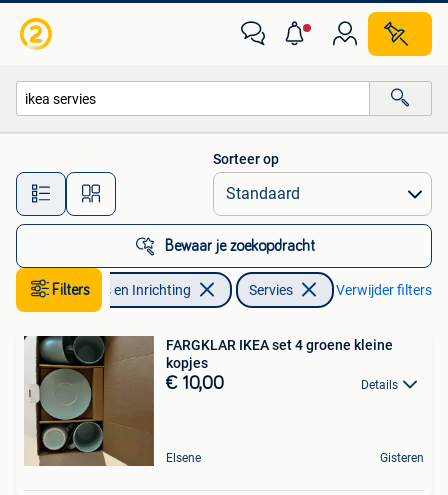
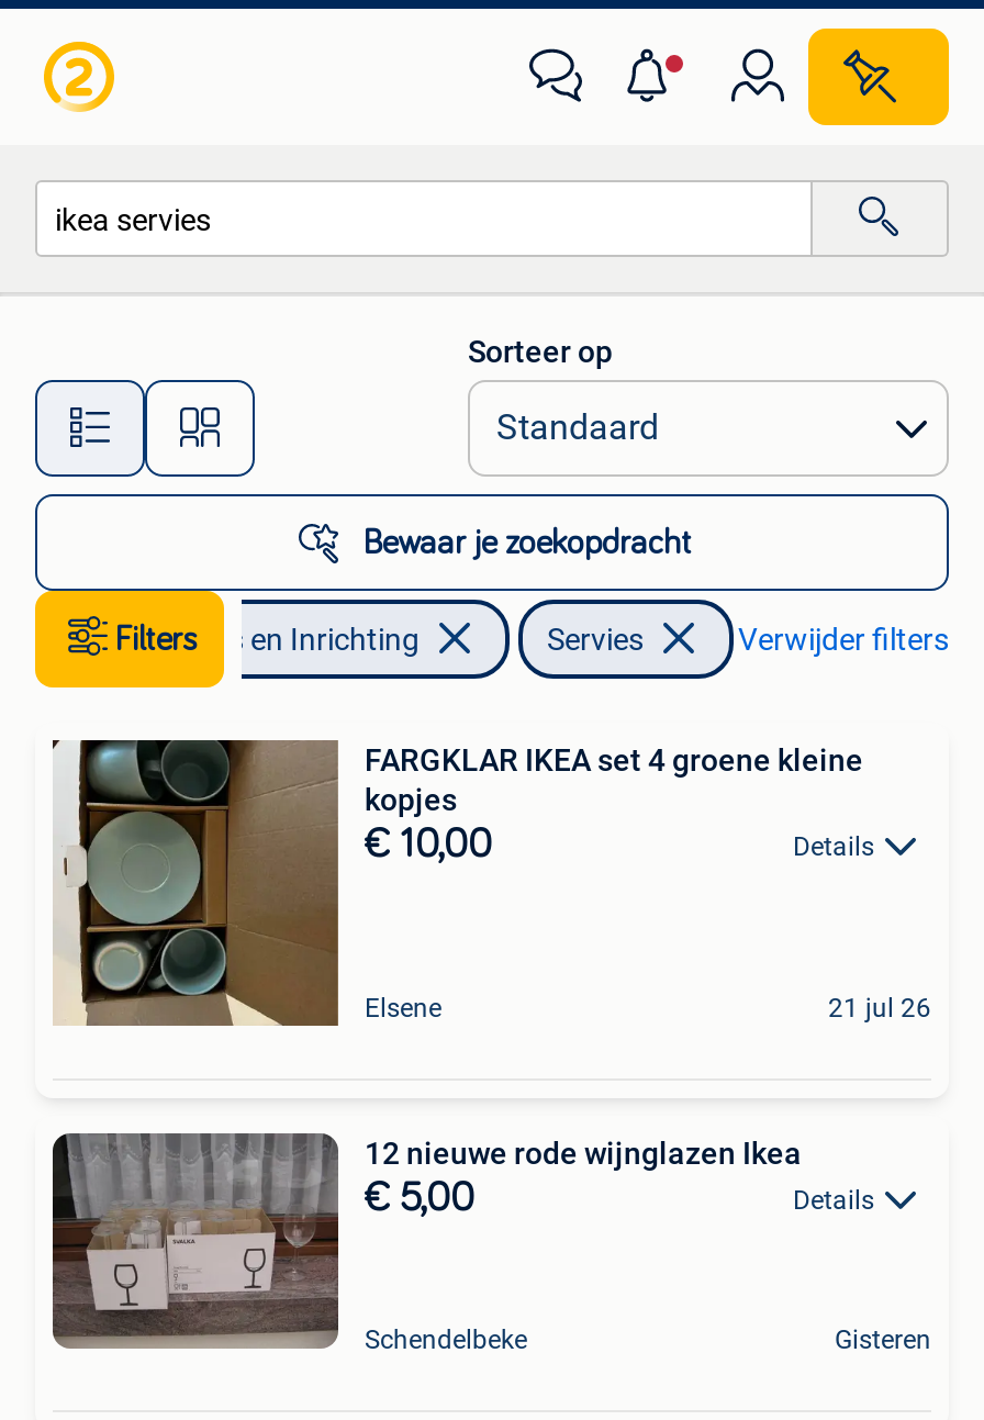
+ [image]
+ 12 nieuwe rode wijnglazen Ikea
+ € 5,00
+ Details

+ Schendelbeke

+ 21 jul 26
